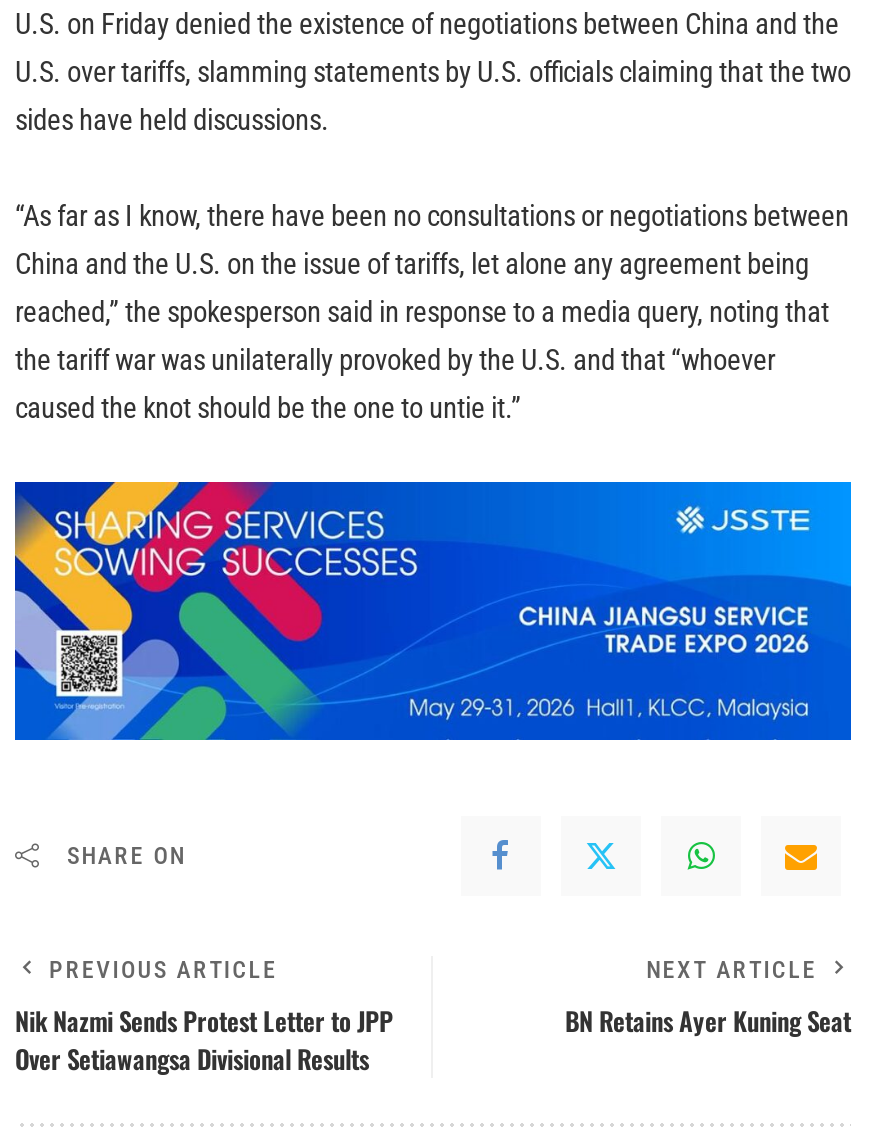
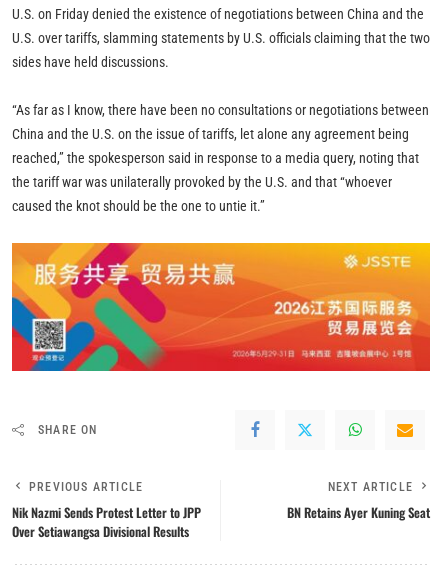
- [image]
+ [image]
